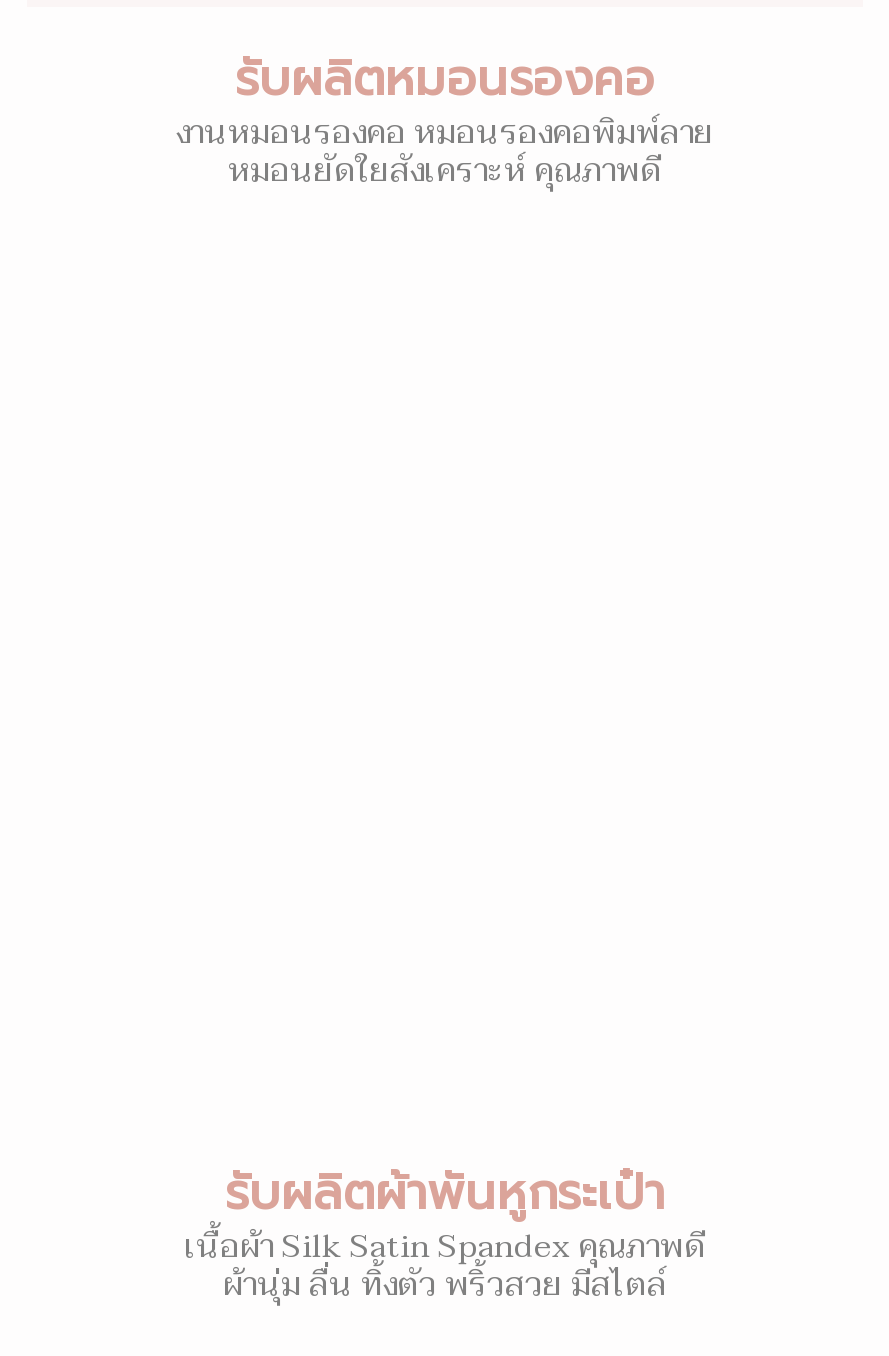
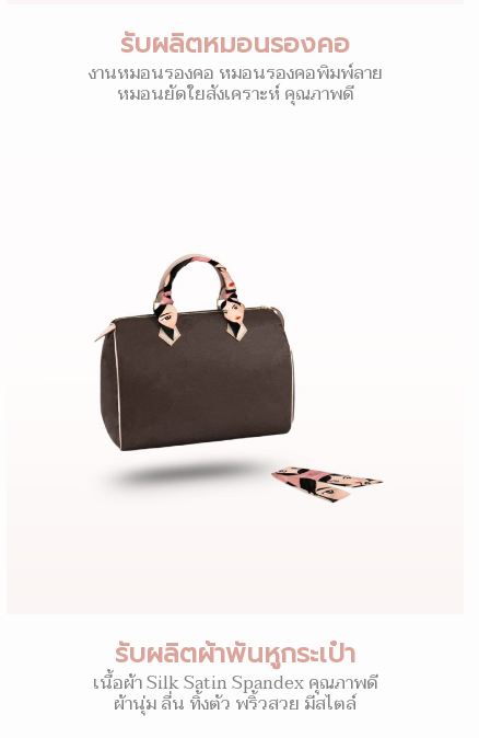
+ [image]
